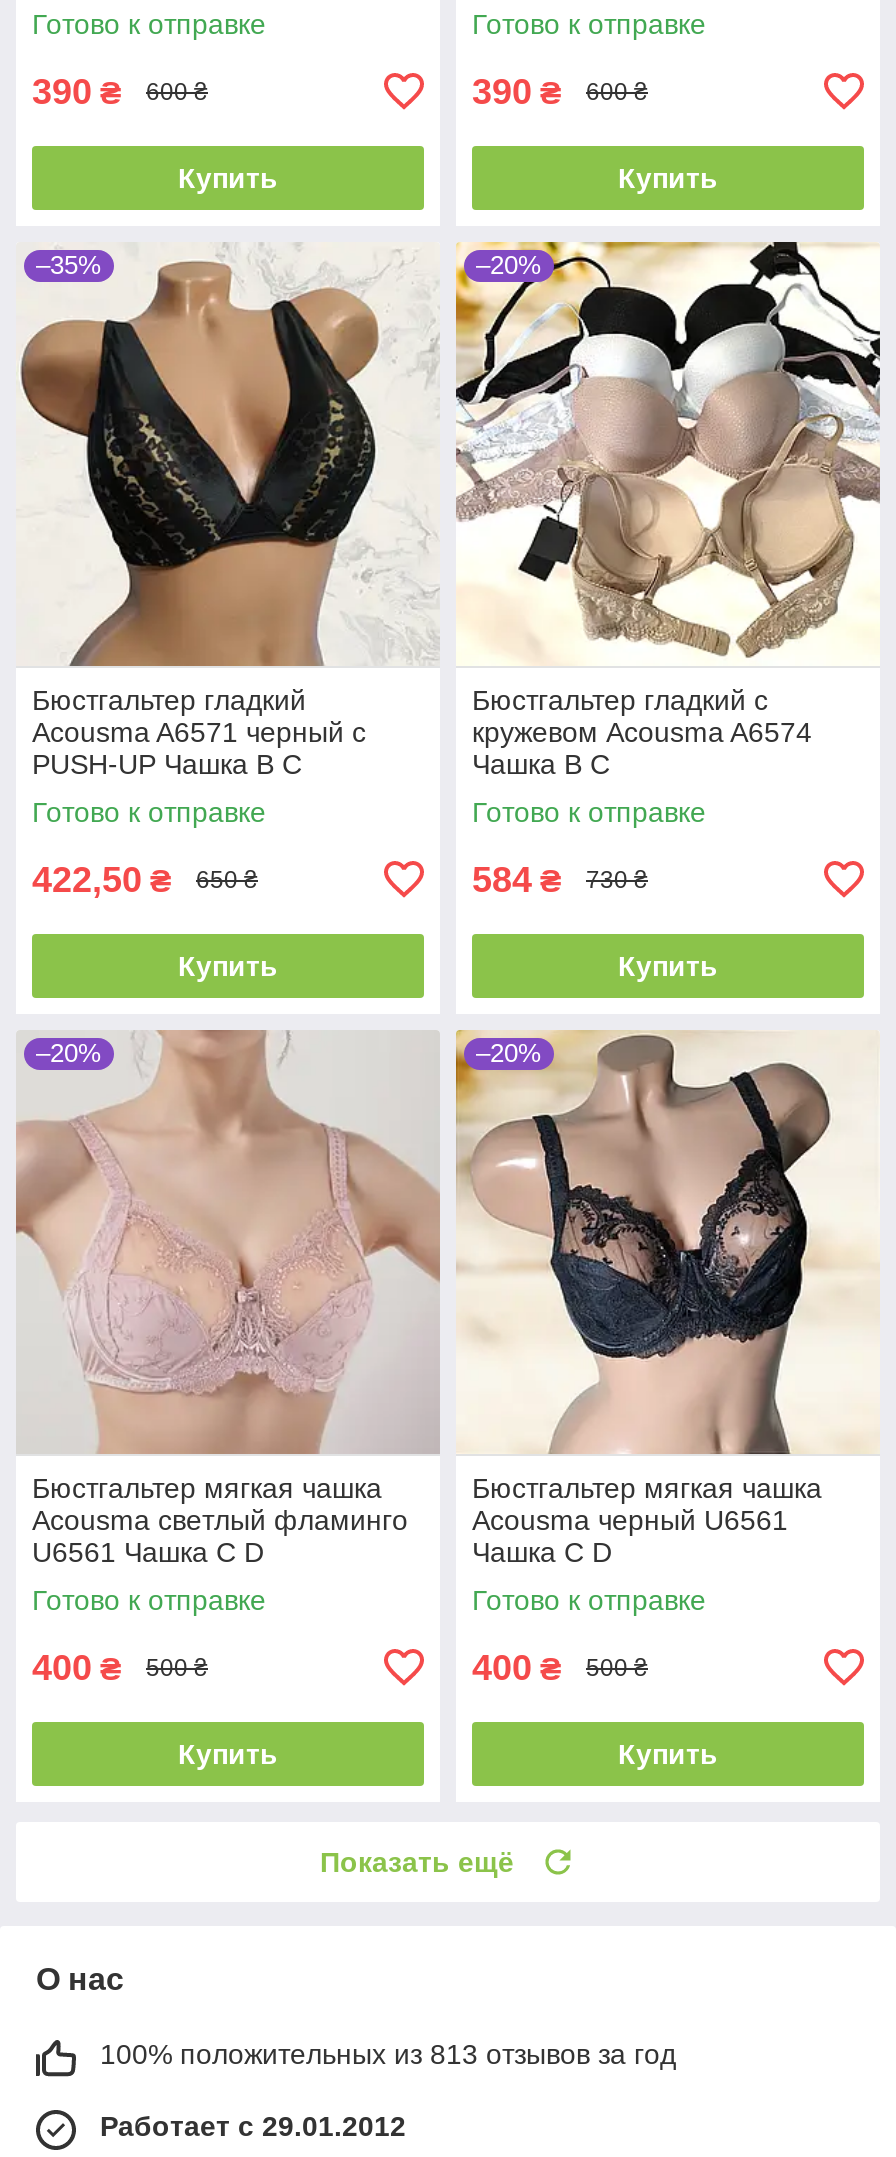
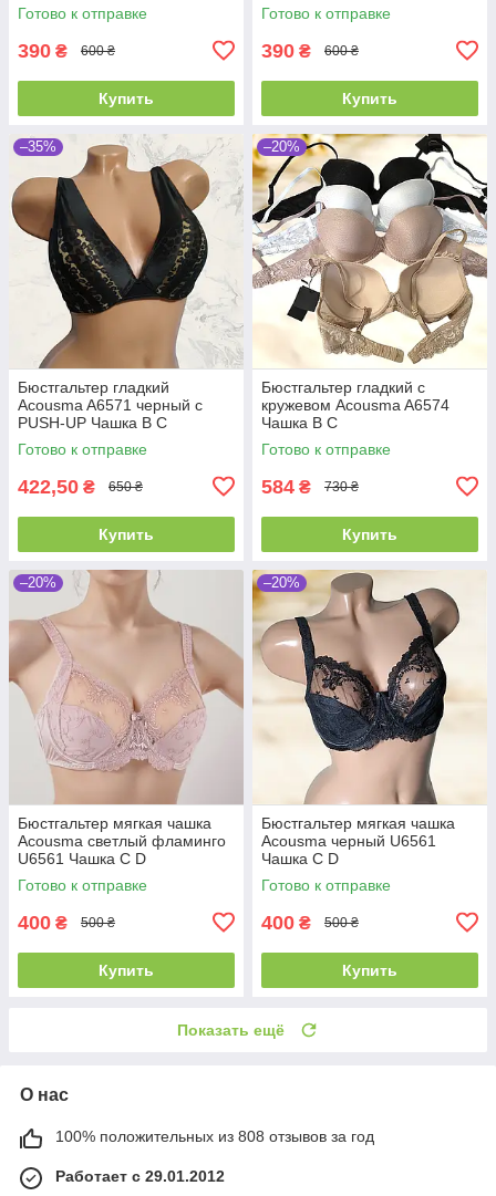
- 100% положительных из 813 отзывов за год
+ 100% положительных из 808 отзывов за год
